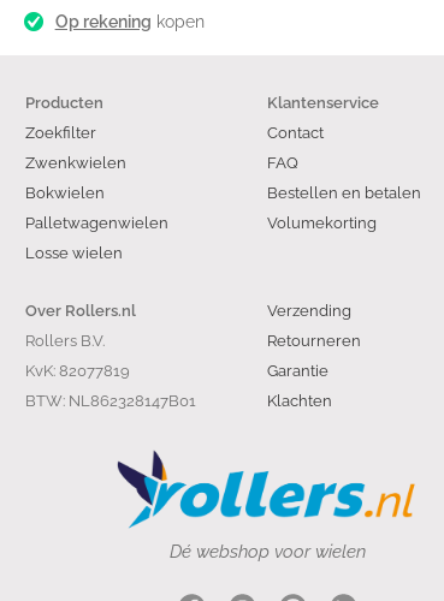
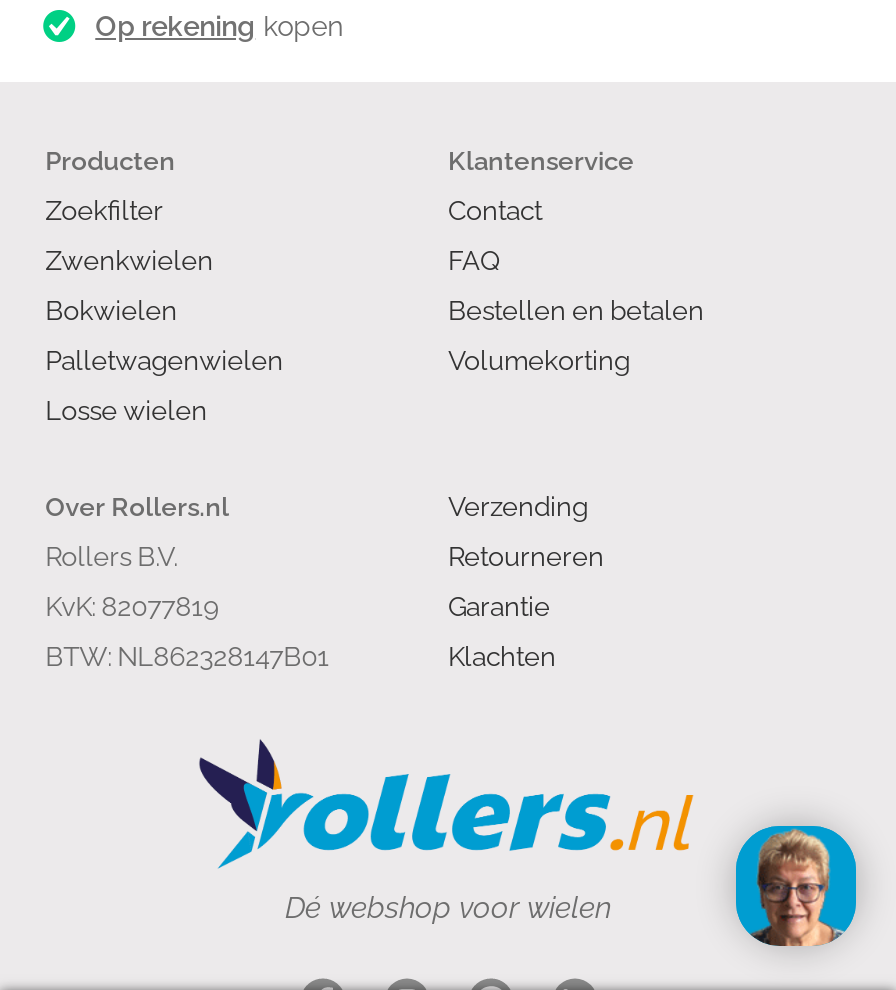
+ [image]
